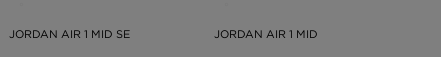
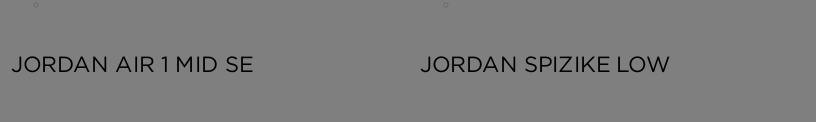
- JORDAN AIR 1 MID
+ JORDAN SPIZIKE LOW
